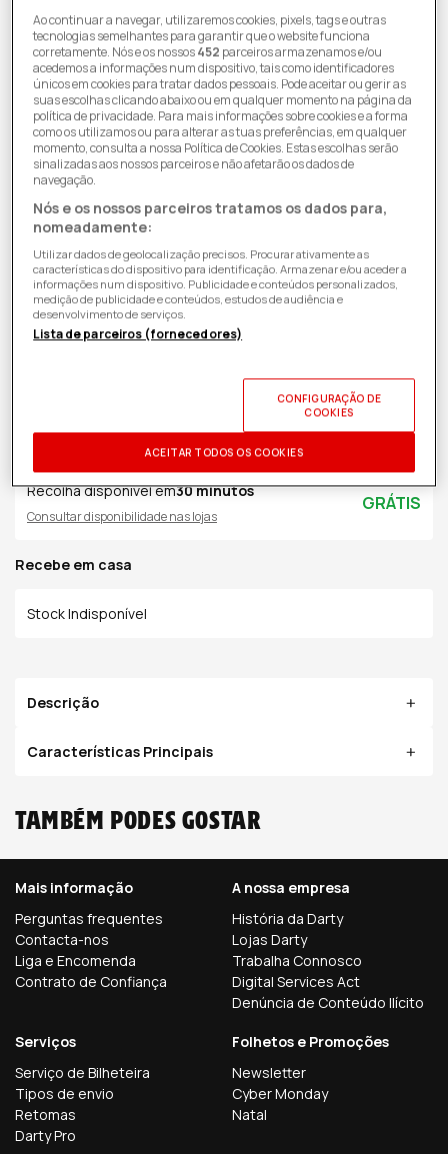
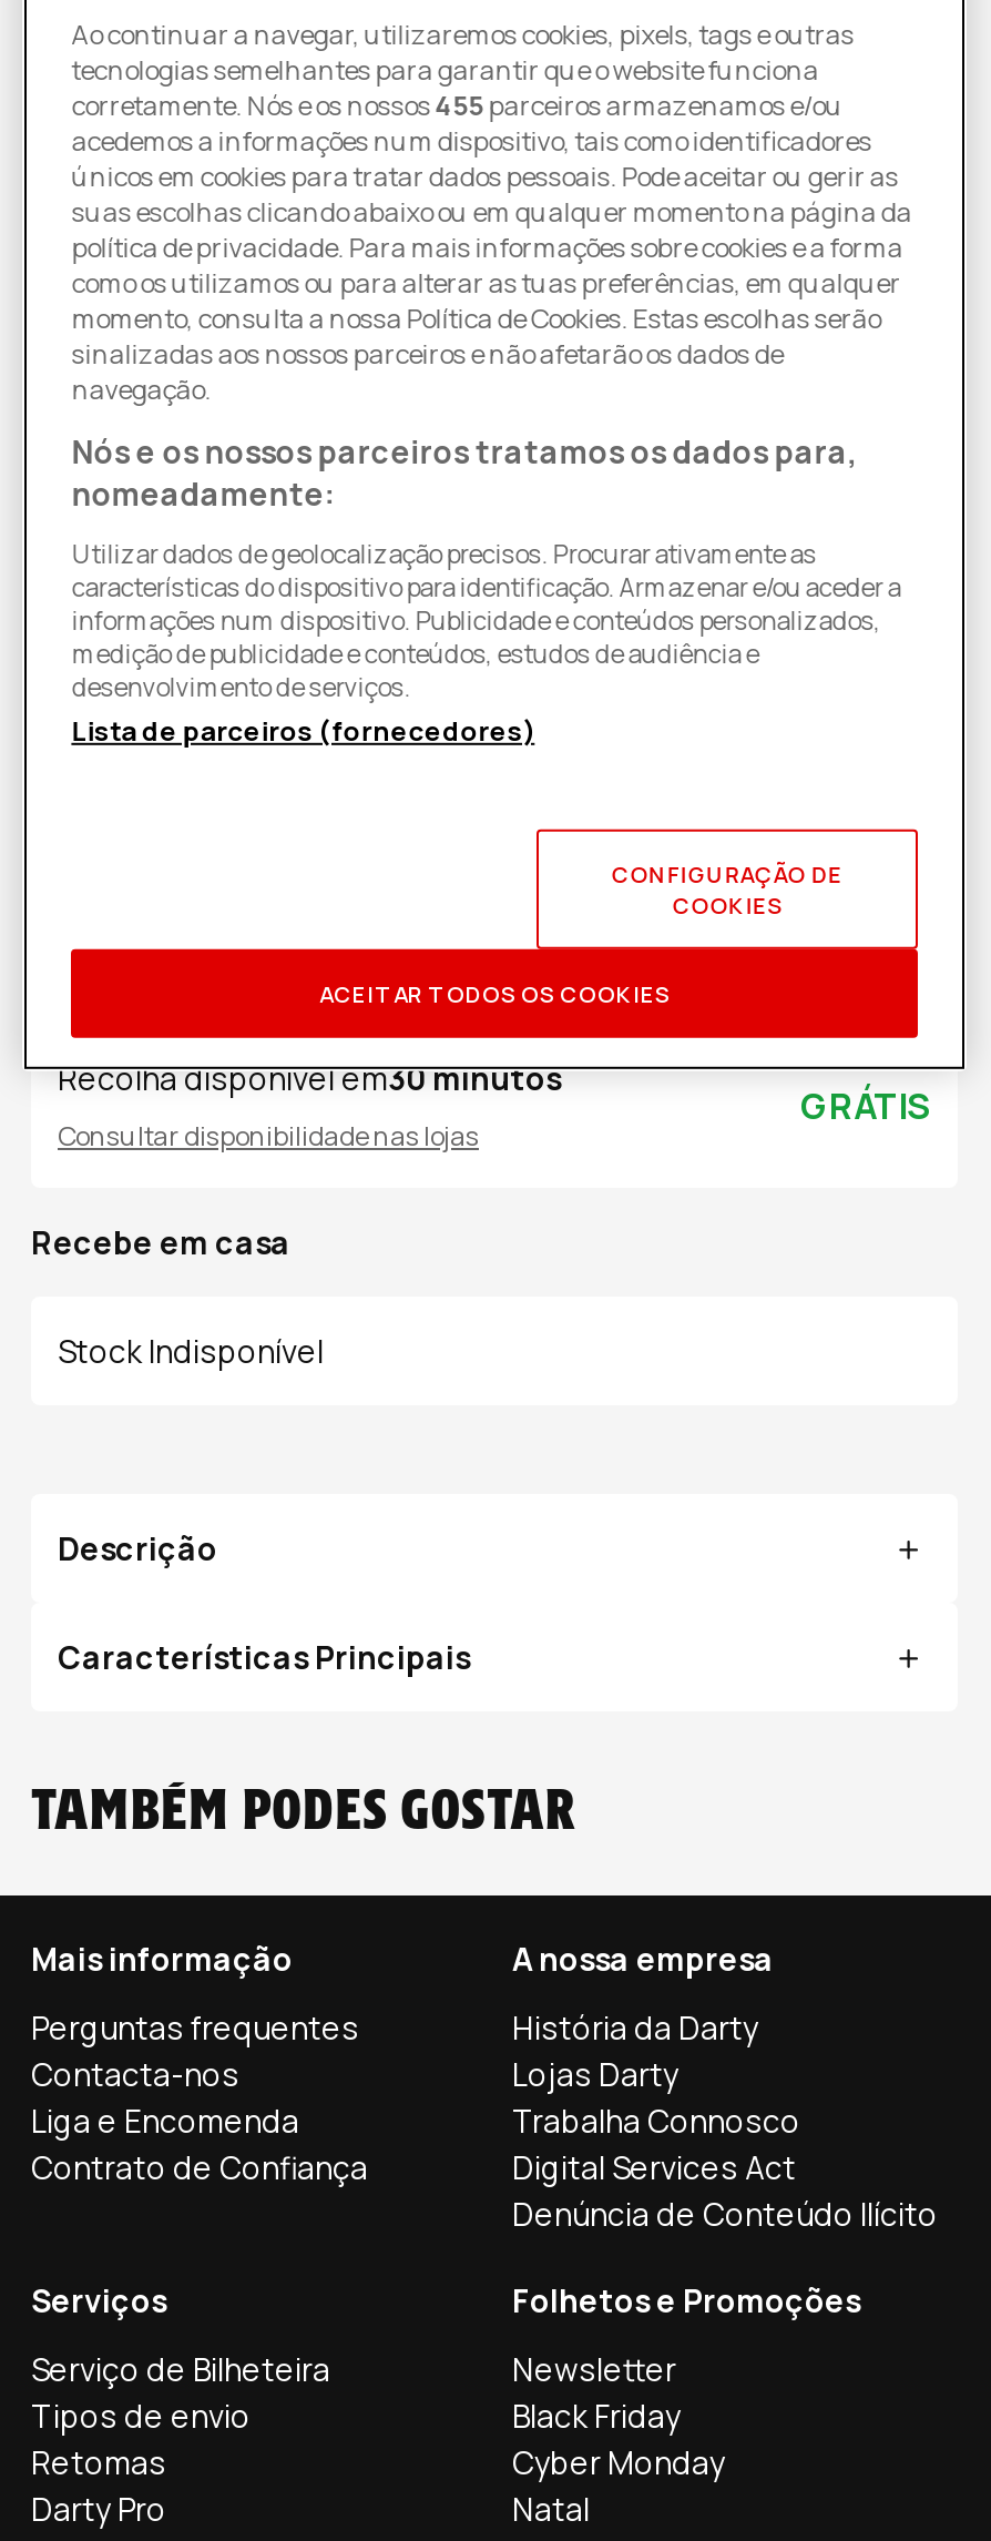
- corretamente. Nós e os nossos452 parceiros armazenamos e/ou
+ corretamente. Nós e os nossos455 parceiros armazenamos e/ou

moved down: Cyber Monday | Natal

+ Black Friday
